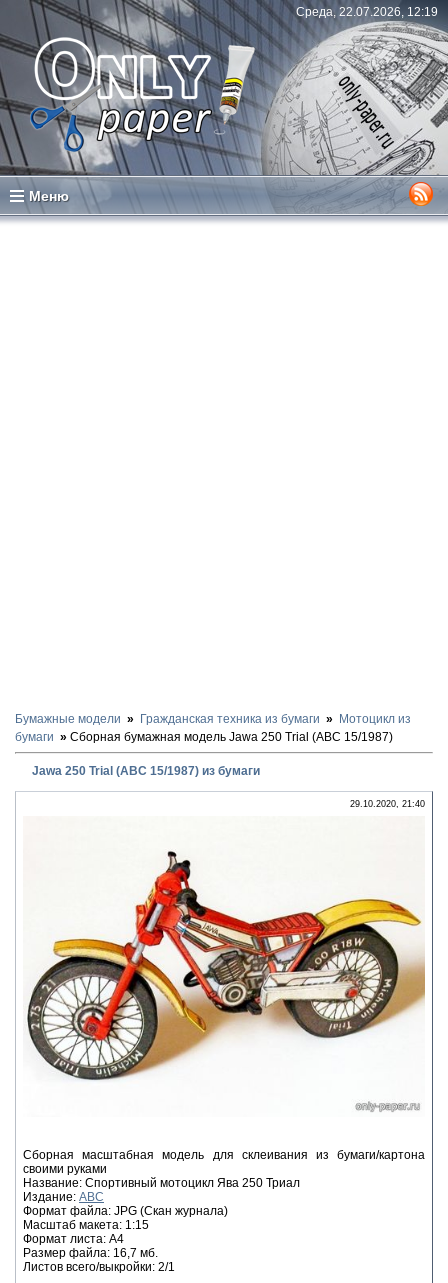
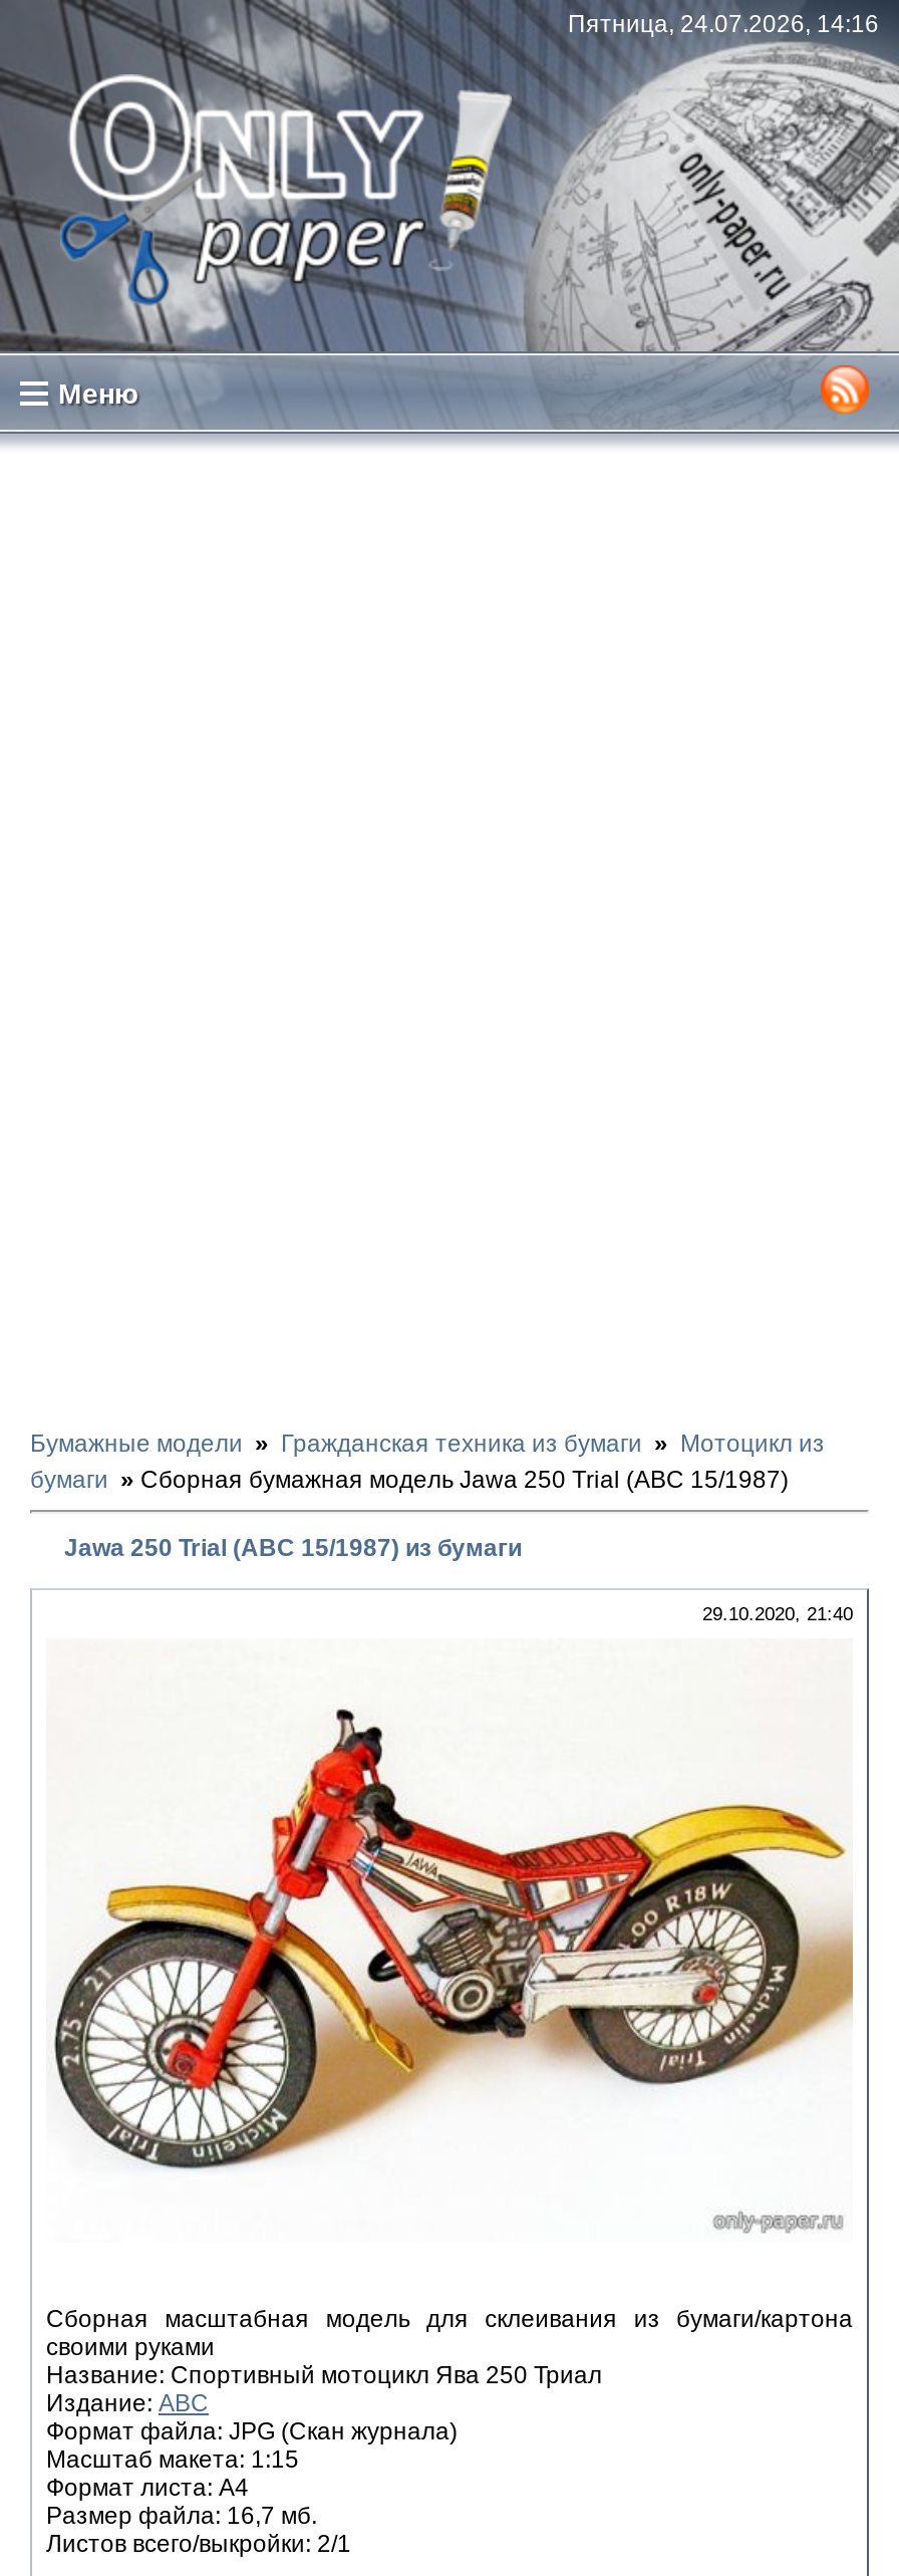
- Среда, 22.07.2026, 12:19
+ Пятница, 24.07.2026, 14:16
